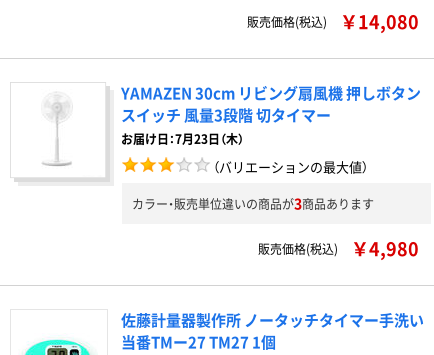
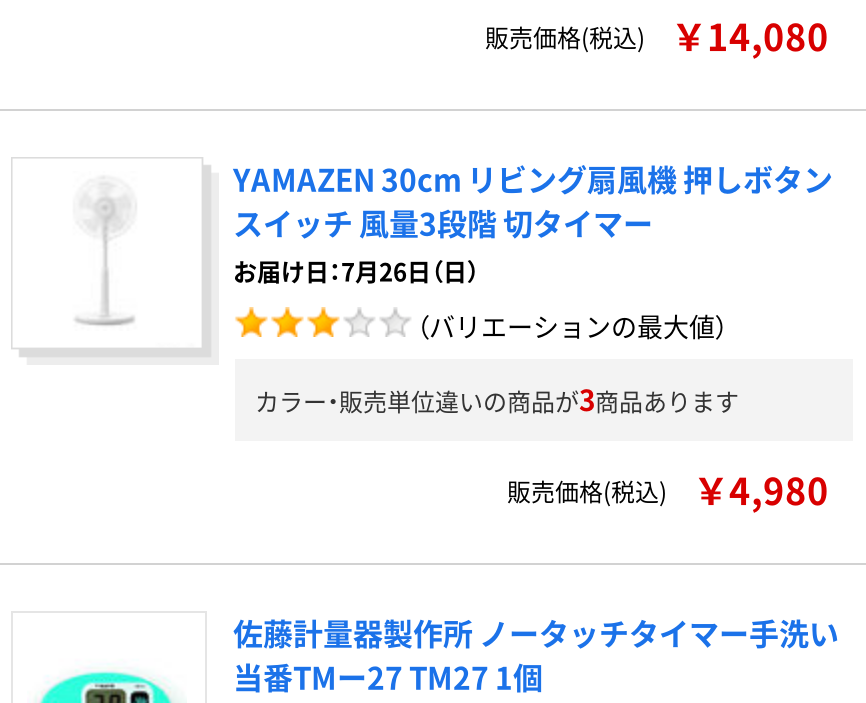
- お届け日：7月23日（木）
+ お届け日：7月26日（日）
